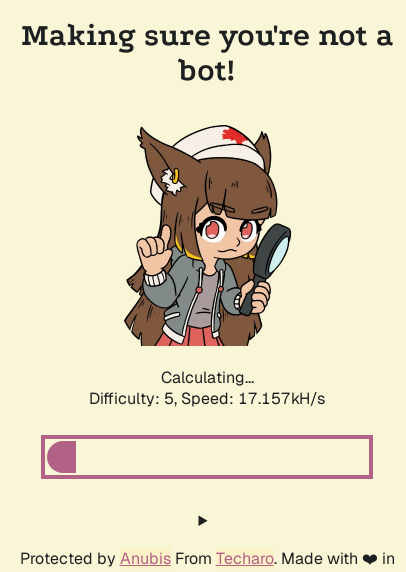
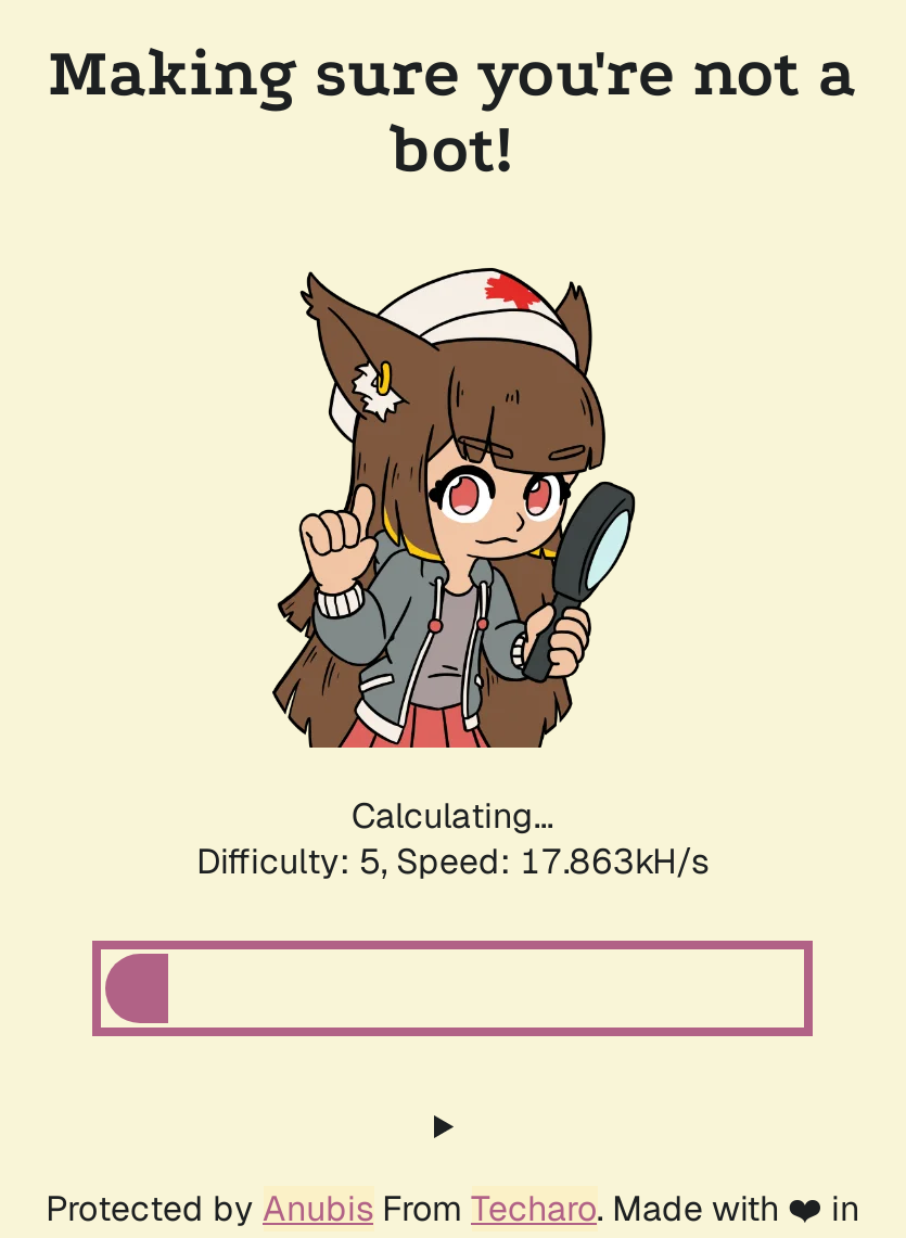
- Difficulty: 5, Speed: 17.157kH/s
+ Difficulty: 5, Speed: 17.863kH/s
